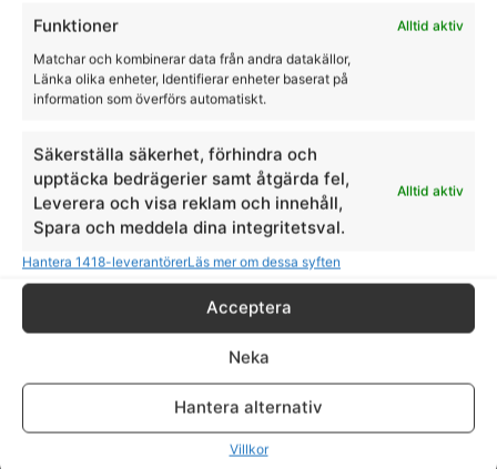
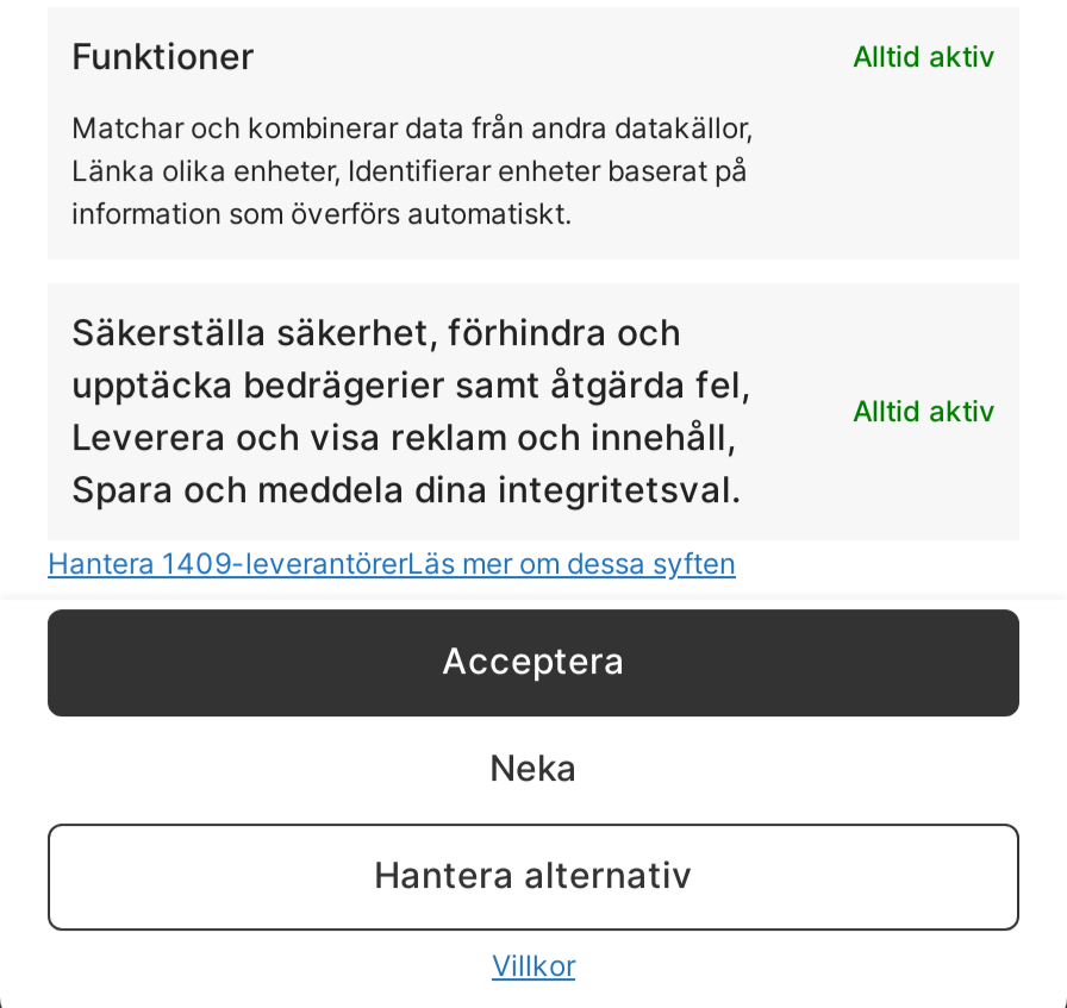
- Hantera 1418-leverantörerLäs mer om dessa syften
+ Hantera 1409-leverantörerLäs mer om dessa syften
